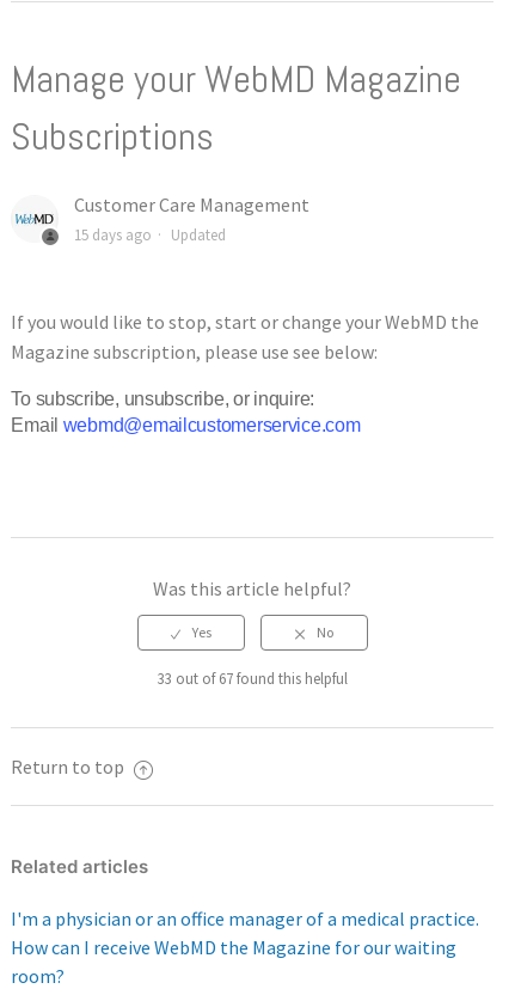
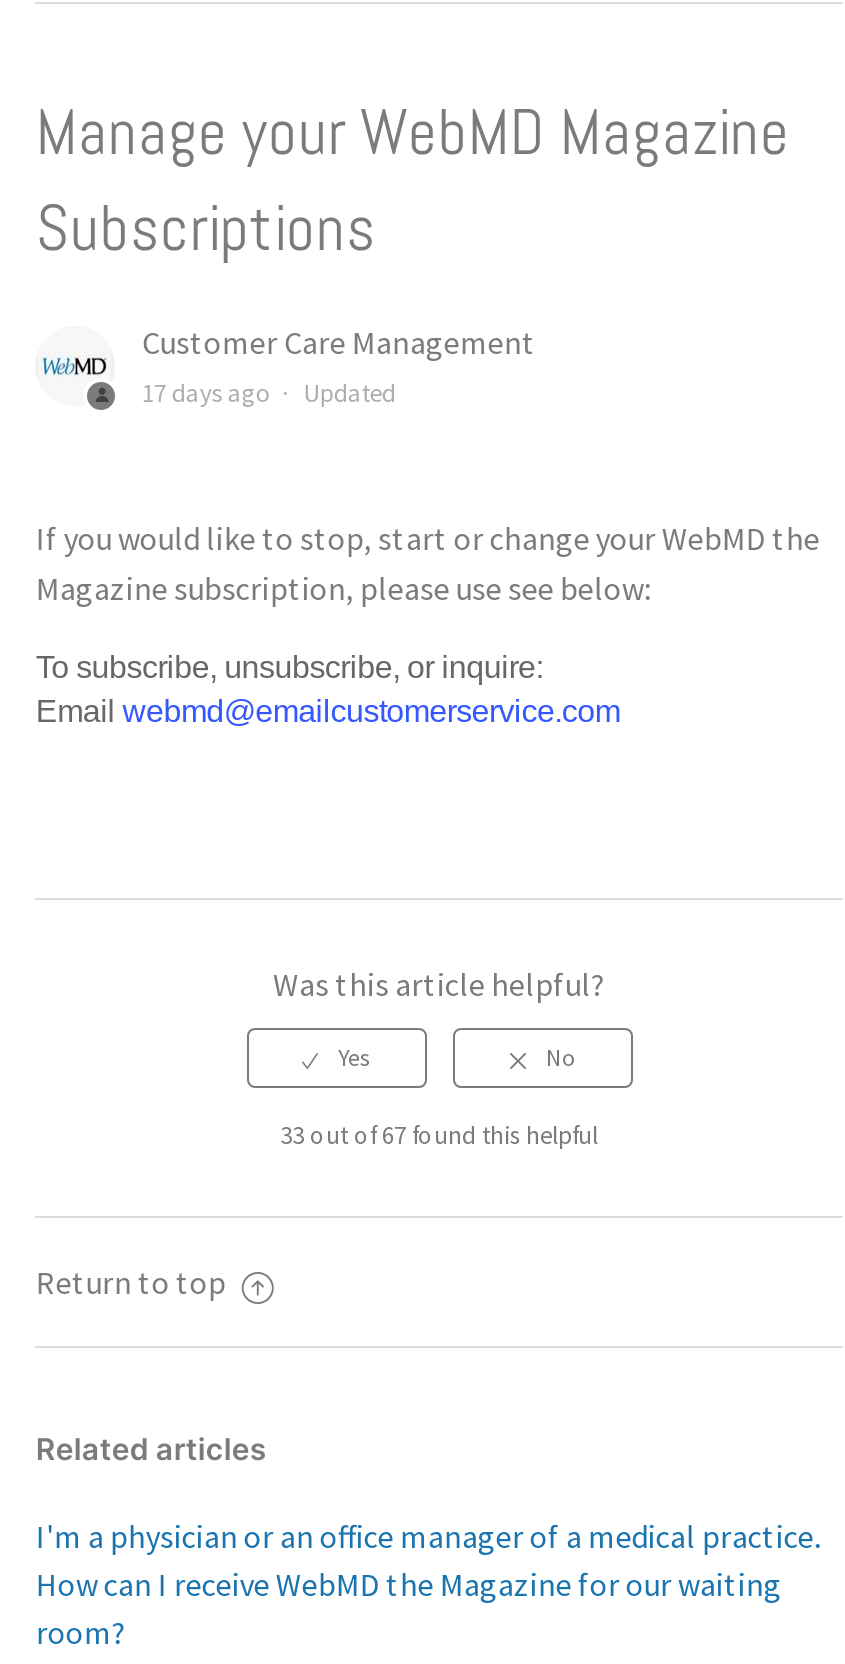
- 15 days ago Updated
+ 17 days ago Updated
